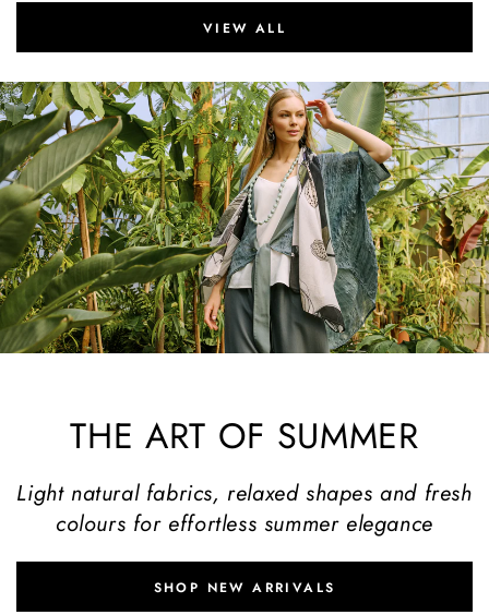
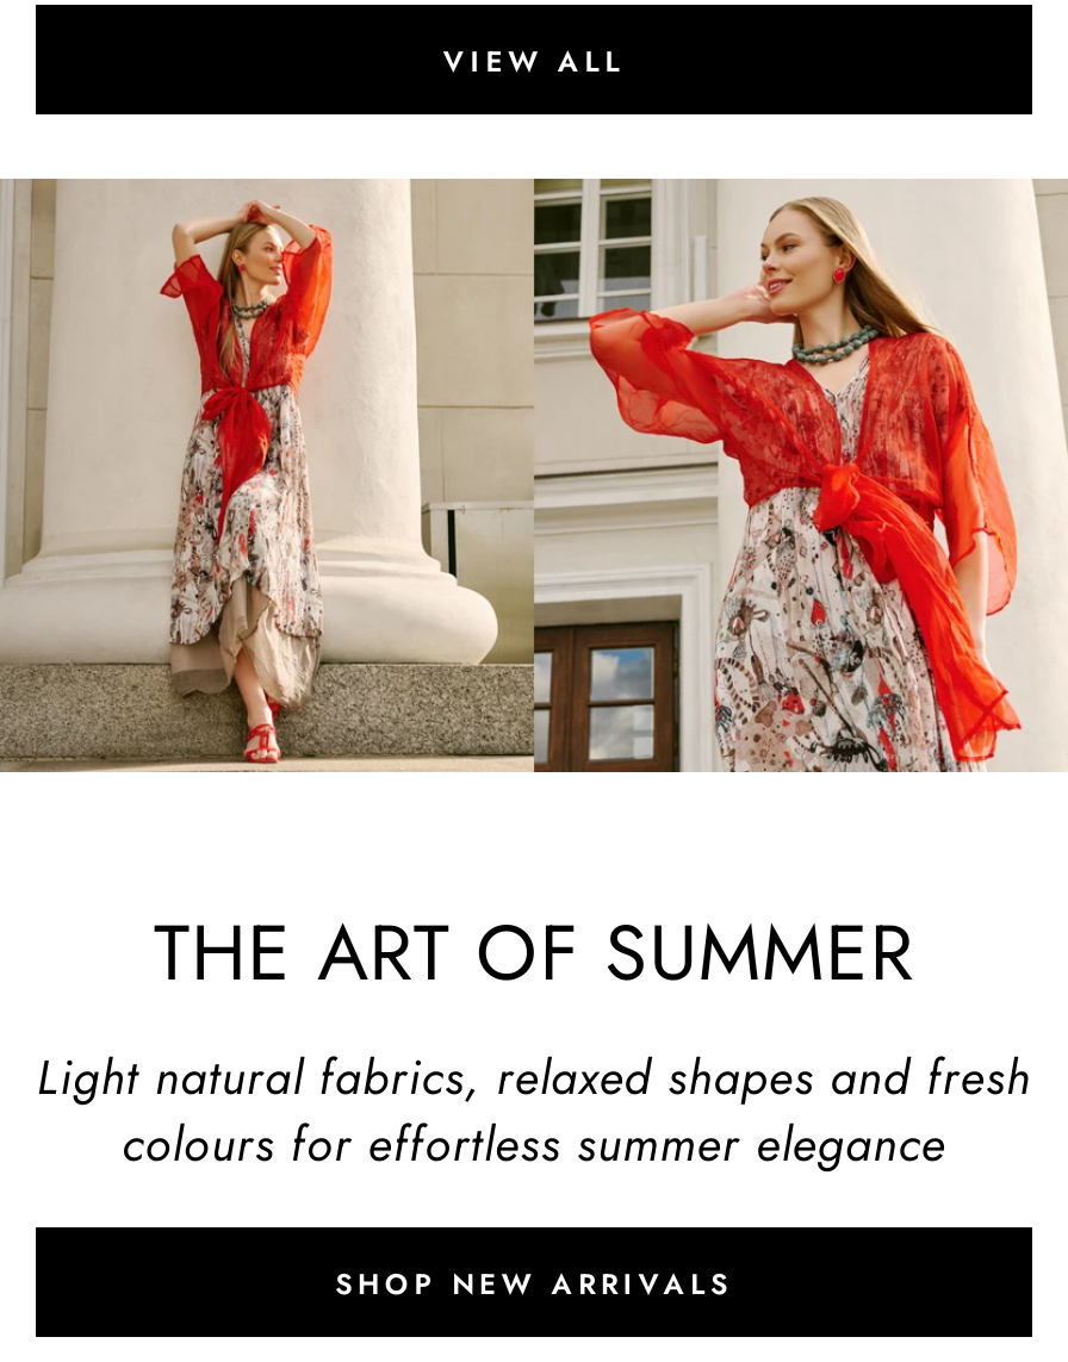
- [image]
+ [image]
